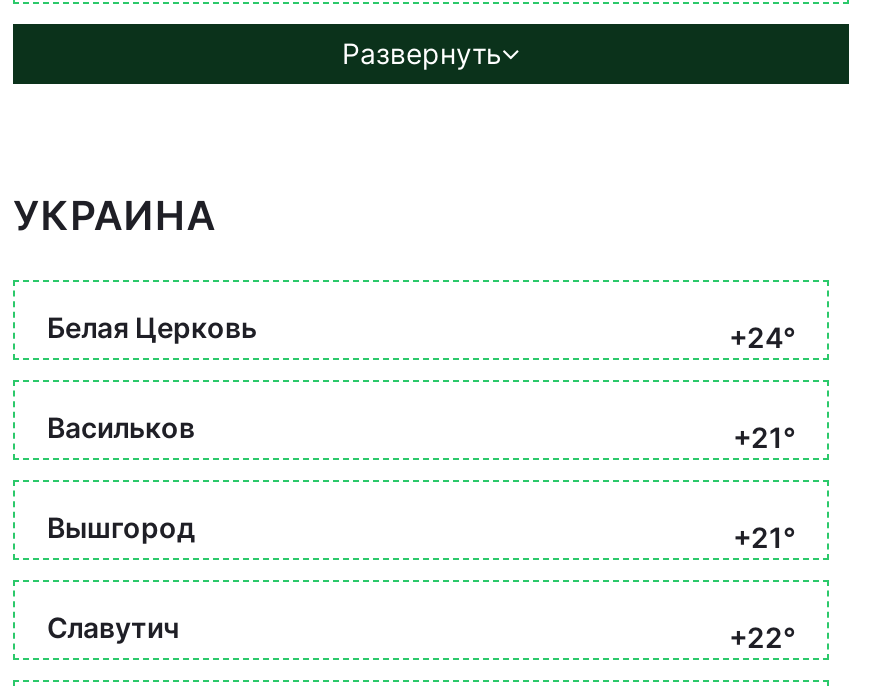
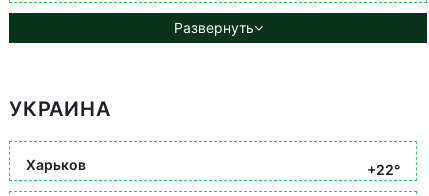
- Белая Церковь
- +24°
- Васильков
- +21°
- Вышгород
- +21°
- Славутич
+ Харьков
